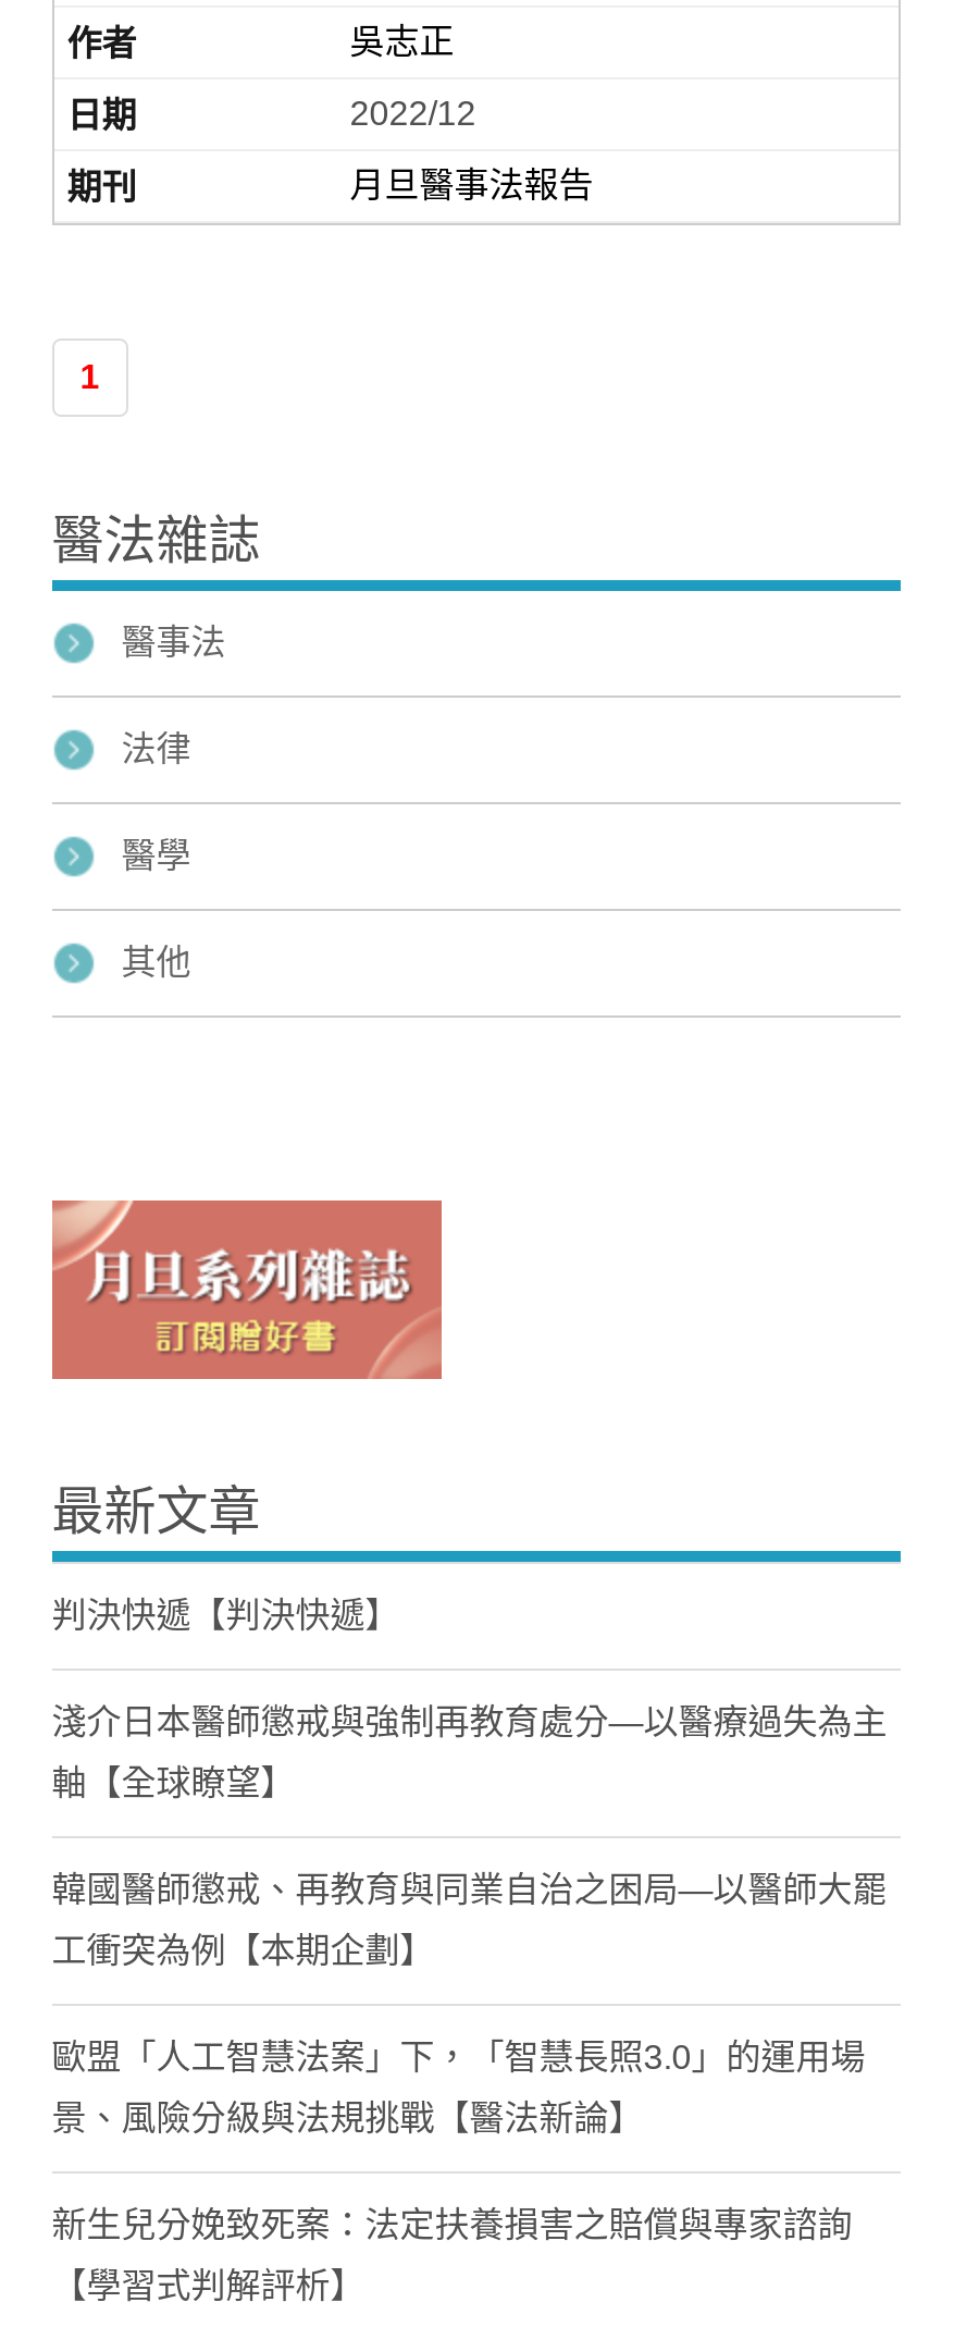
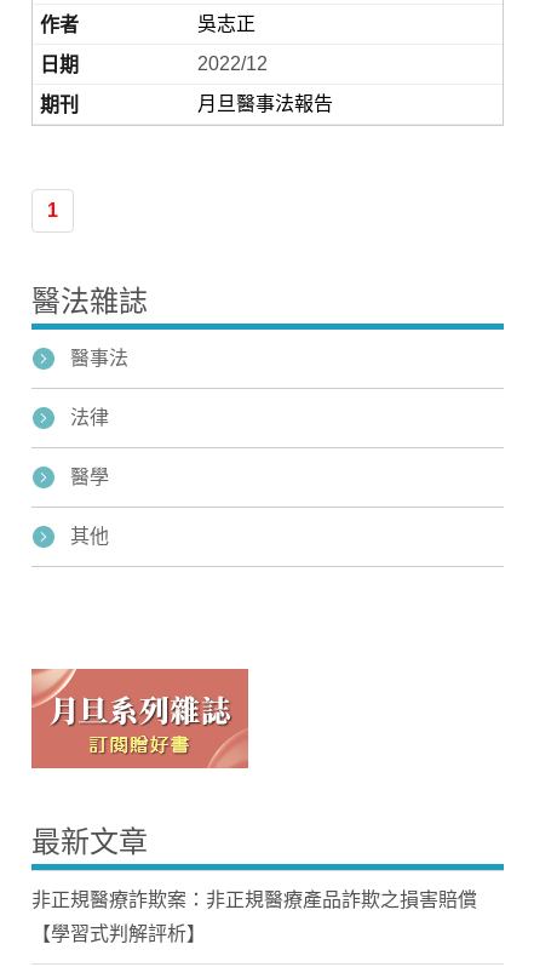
- 判決快遞【判決快遞】
- 淺介日本醫師懲戒與強制再教育處分—以醫療過失為主
- 軸【全球瞭望】
- 韓國醫師懲戒、再教育與同業自治之困局—以醫師大罷
- 工衝突為例【本期企劃】
- 歐盟「人工智慧法案」下，「智慧長照3.0」的運用場
- 景、風險分級與法規挑戰【醫法新論】
- 新生兒分娩致死案：法定扶養損害之賠償與專家諮詢
+ 非正規醫療詐欺案：非正規醫療產品詐欺之損害賠償
